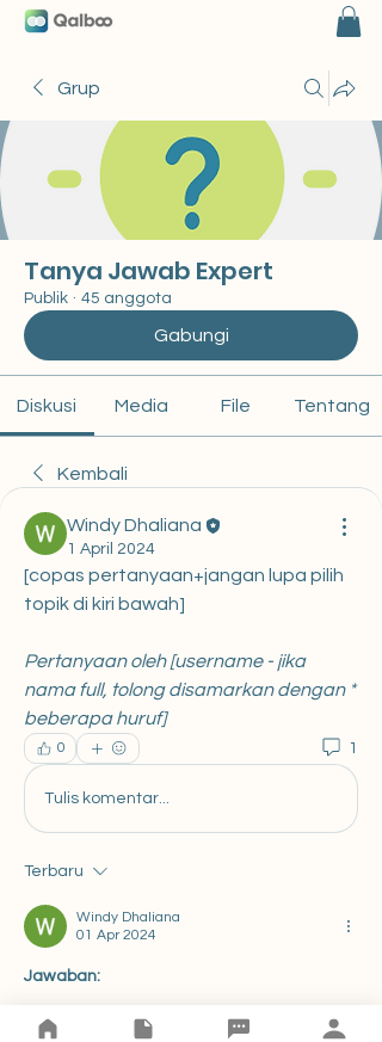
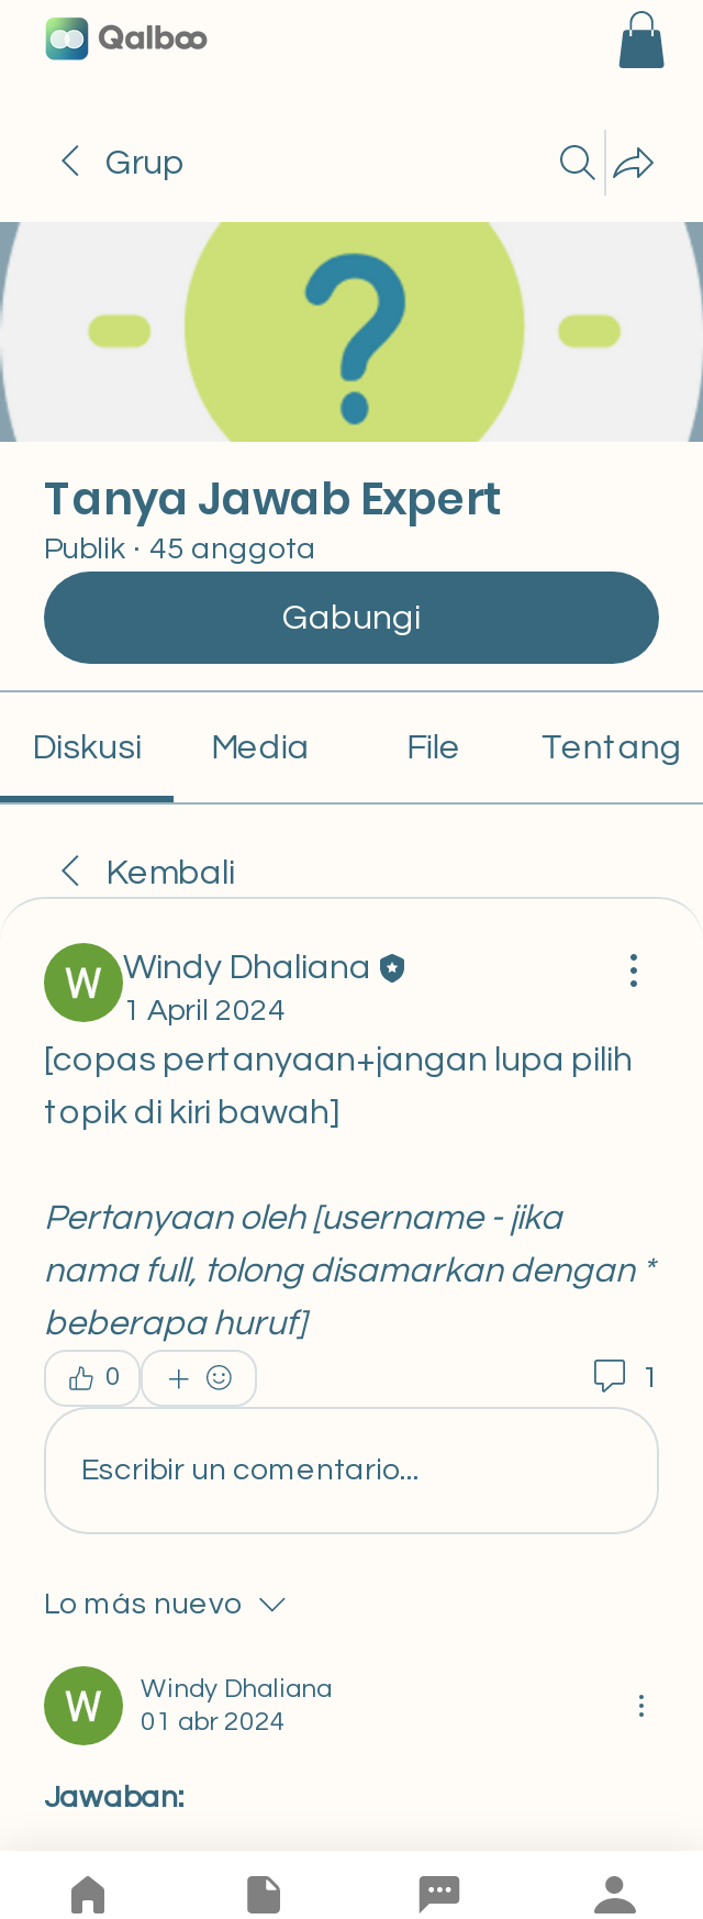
- Tulis komentar...
+ Escribir un comentario...

- Terbaru
+ Lo más nuevo

- 01 Apr 2024
+ 01 abr 2024
